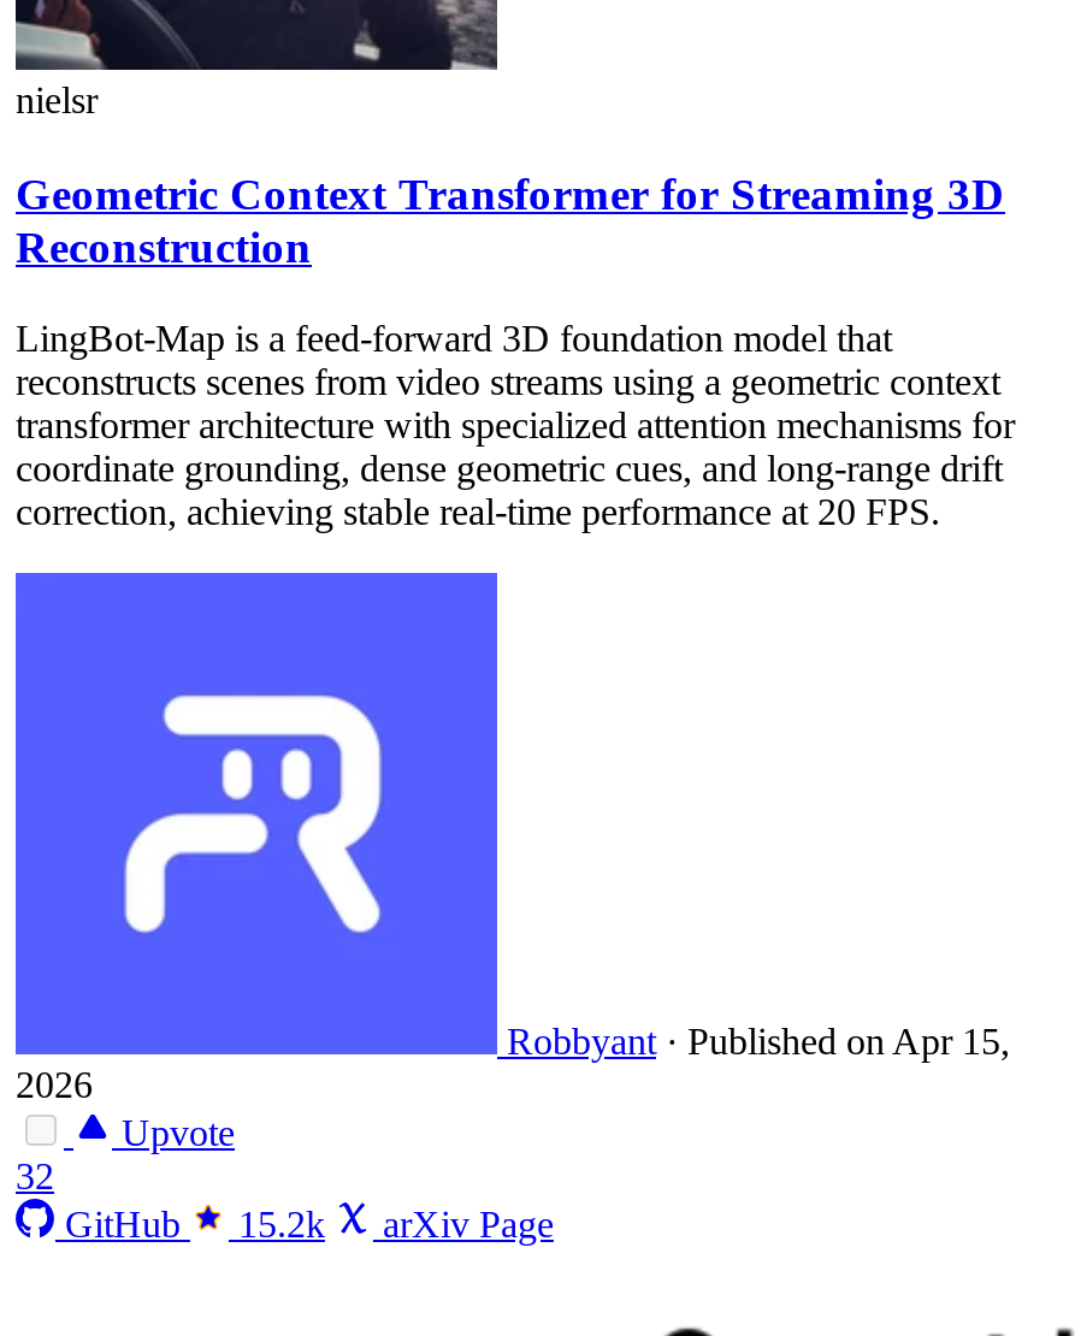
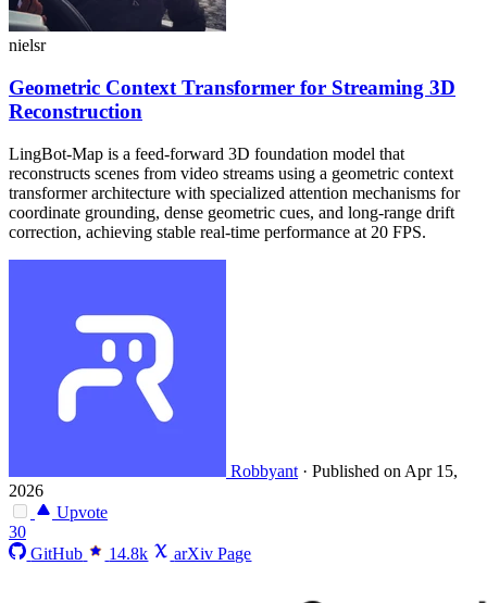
- 32
+ 30

- GitHub 15.2k arXiv Page
+ GitHub 14.8k arXiv Page
